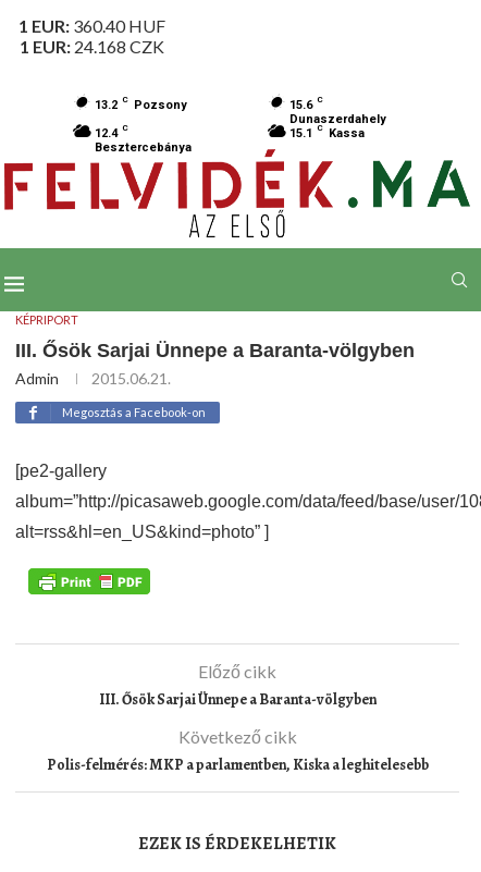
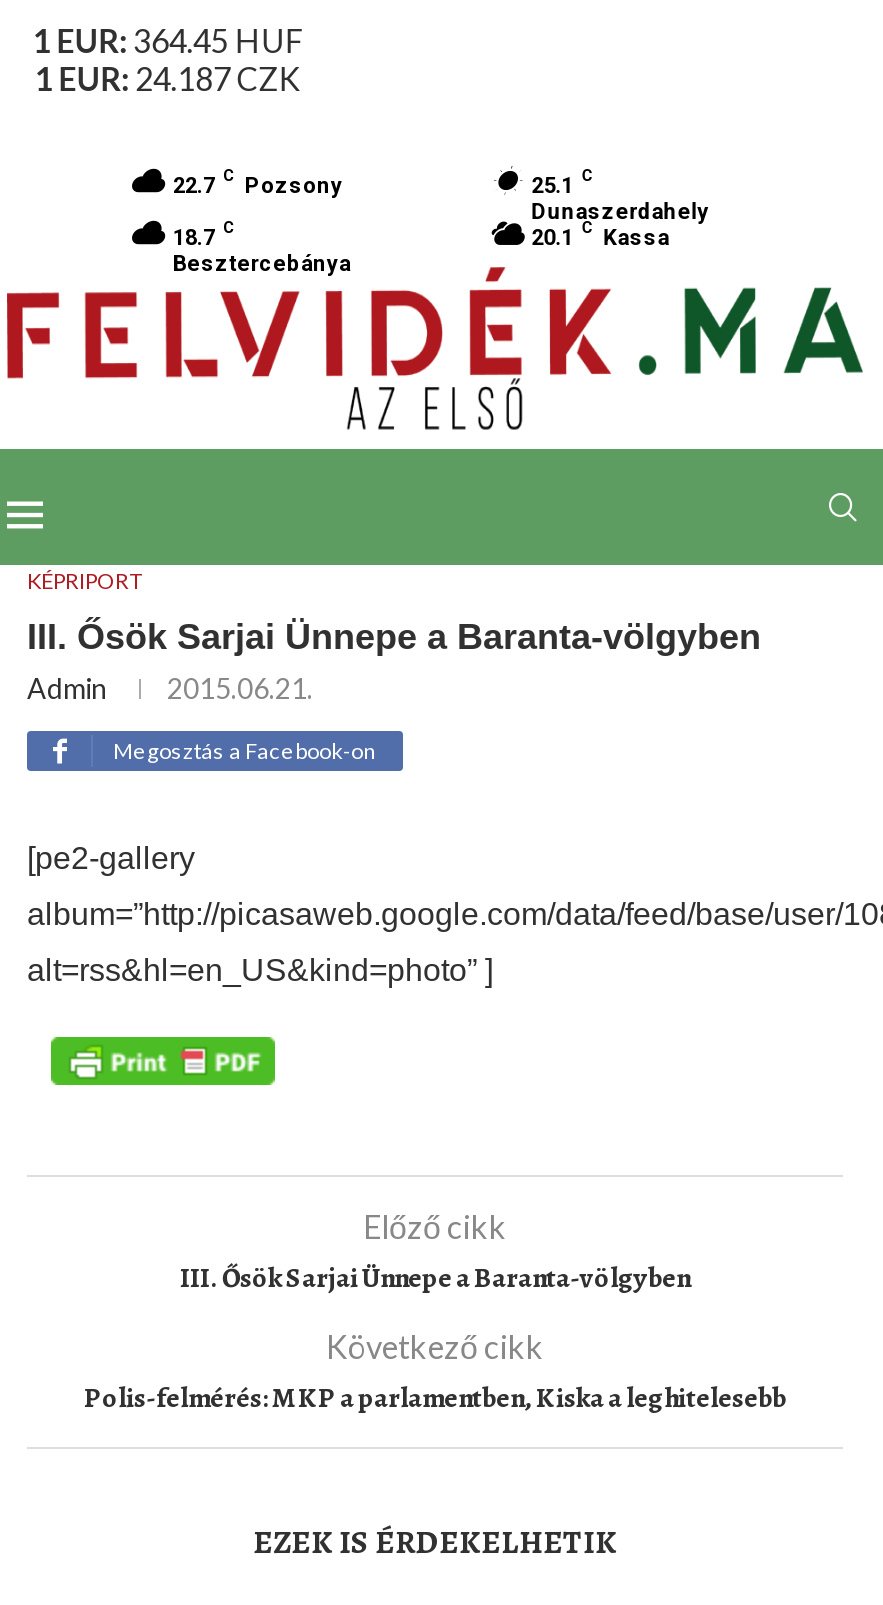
- 1 EUR: 360.40 HUF
+ 1 EUR: 364.45 HUF

- 1 EUR: 24.168 CZK
+ 1 EUR: 24.187 CZK

- 13.2 C Pozsony
+ 22.7 C Pozsony

- 15.6 C
+ 25.1 C

- 12.4 C
+ 18.7 C

- 15.1 C Kassa
+ 20.1 C Kassa
